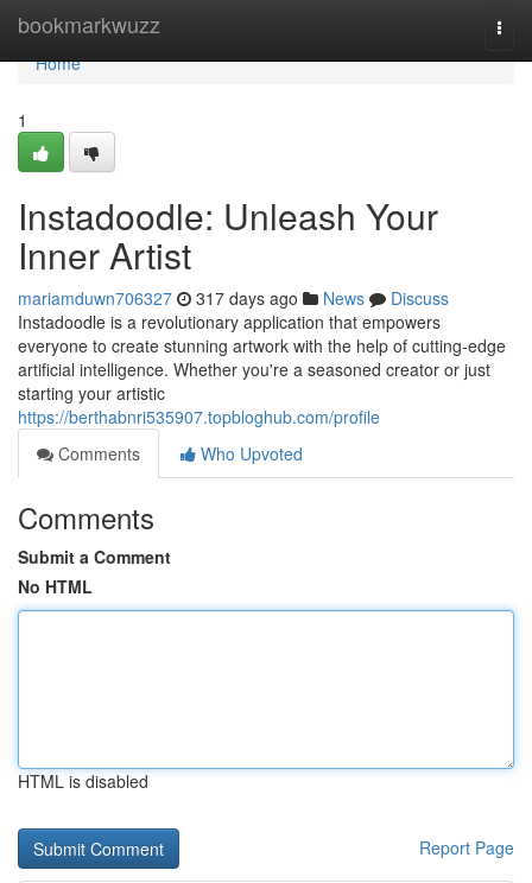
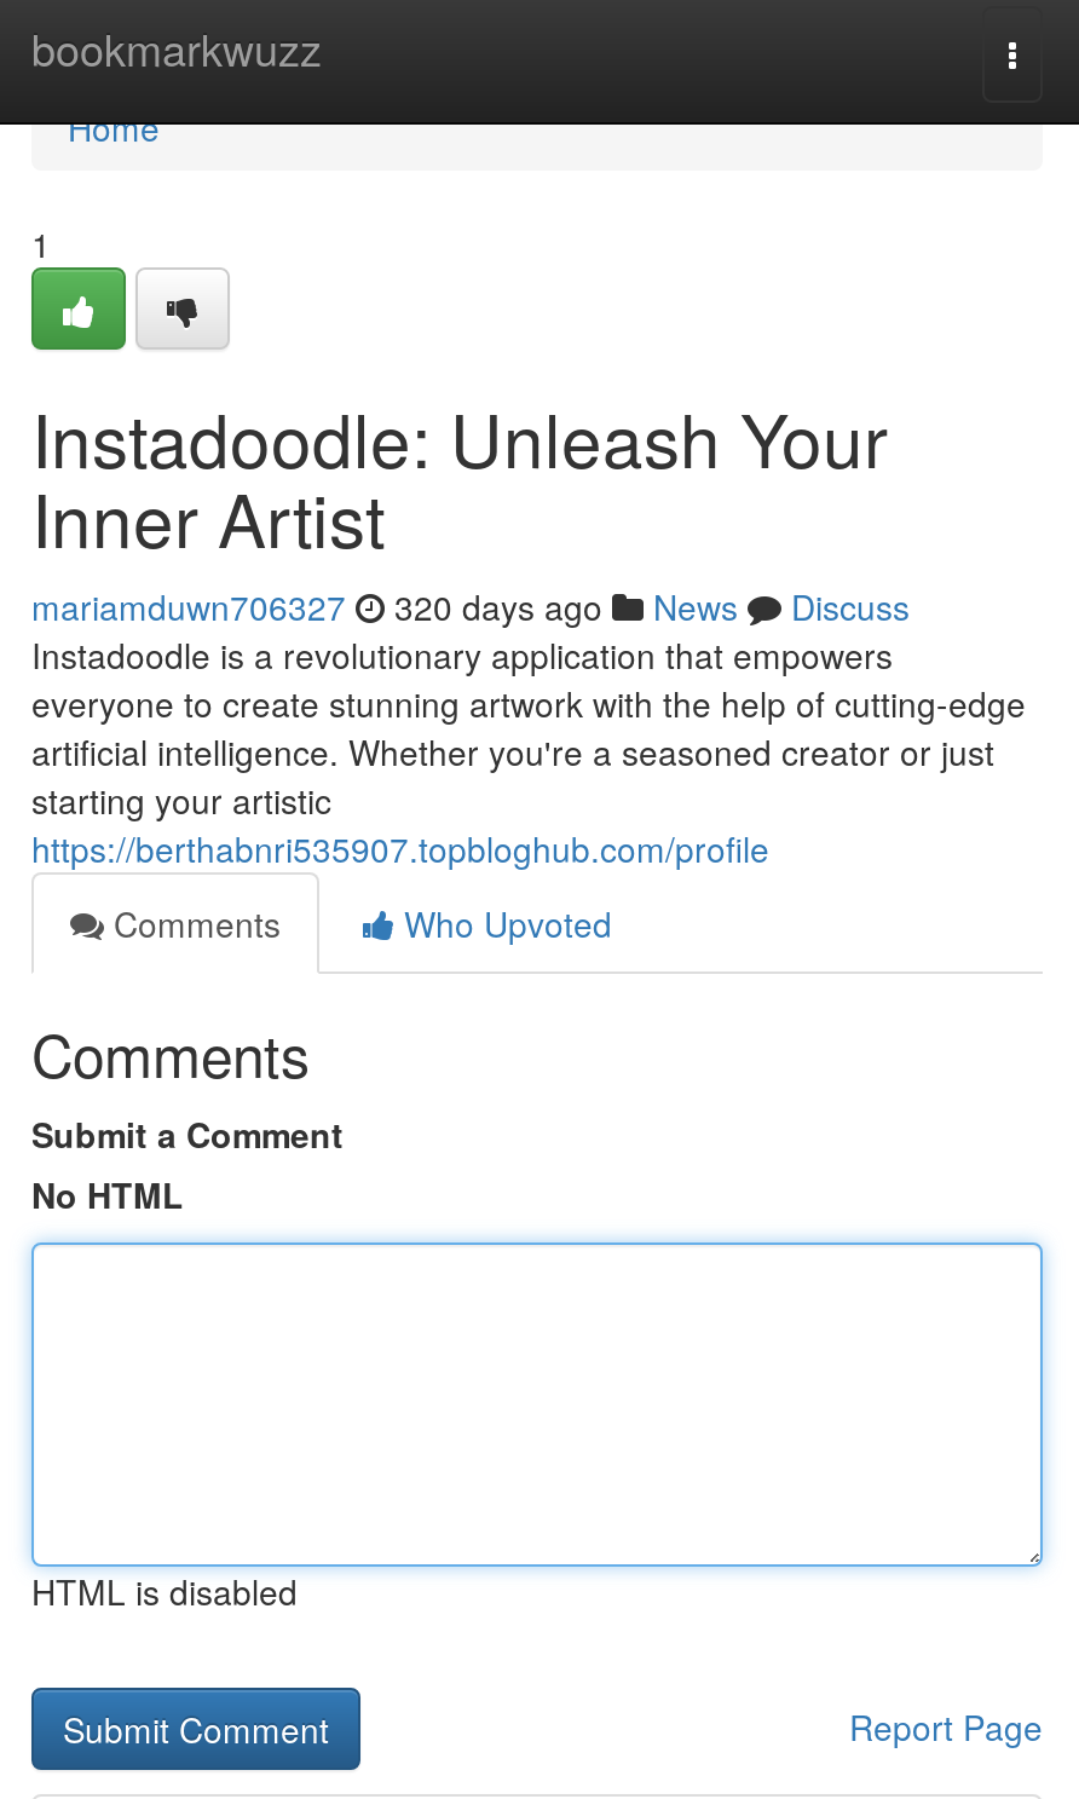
- mariamduwn706327 317 days ago News Discuss
+ mariamduwn706327 320 days ago News Discuss
